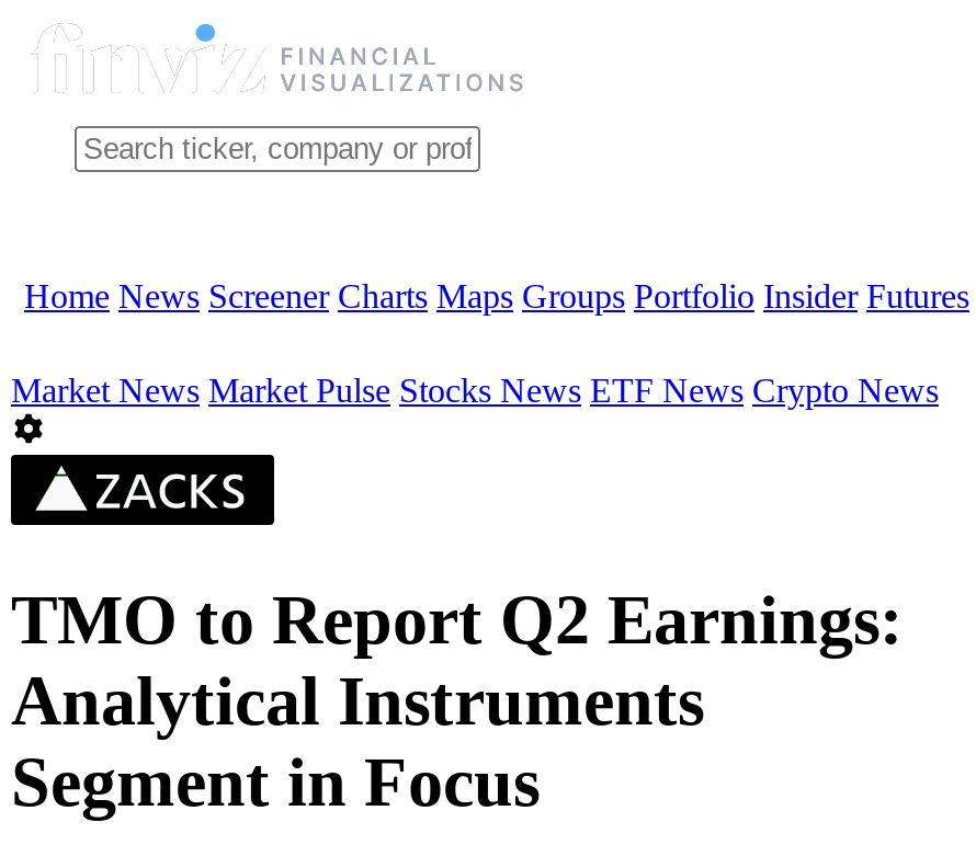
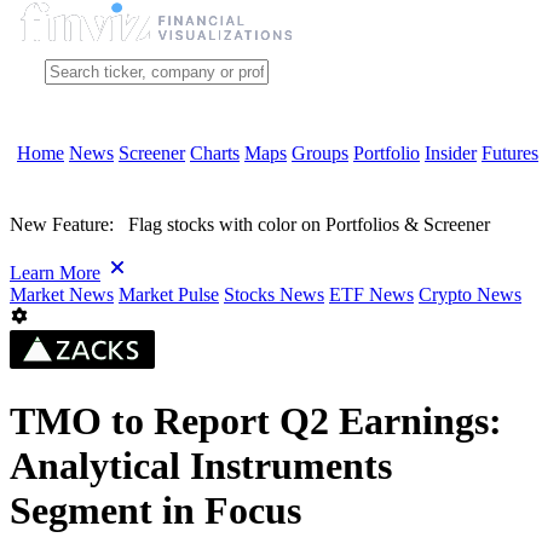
+ New Feature: Flag stocks with color on Portfolios & Screener
+ Learn More
